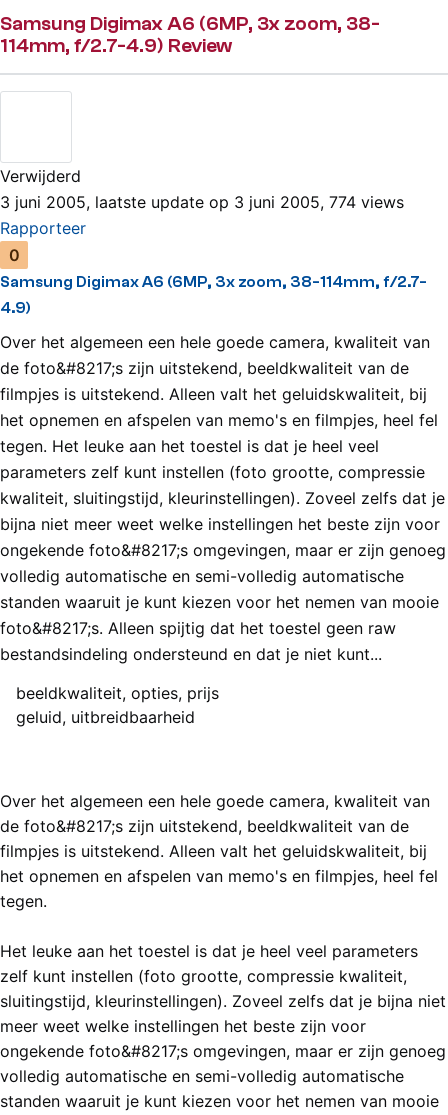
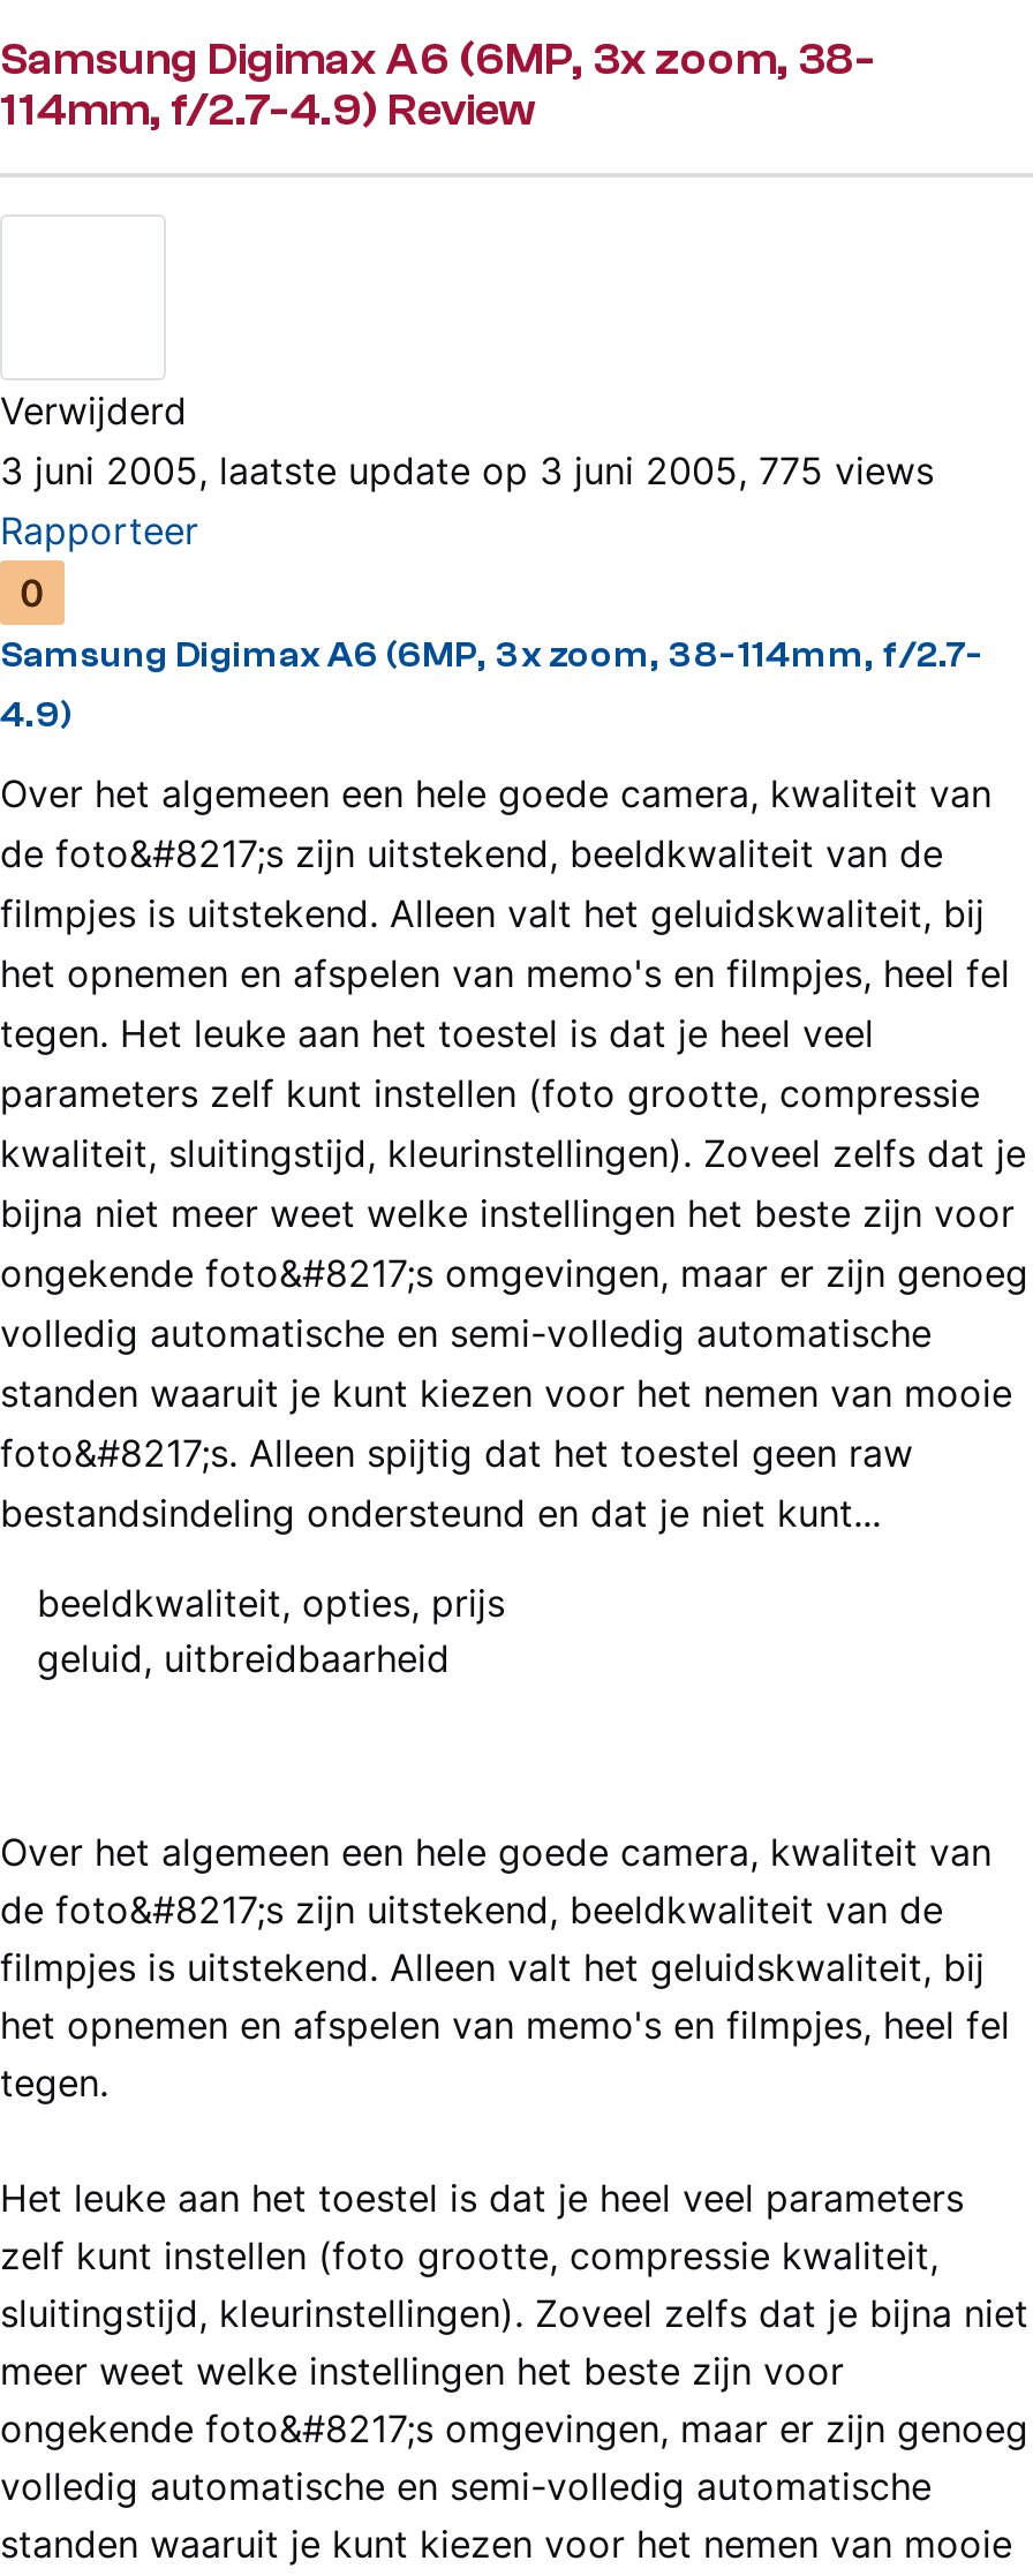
- 3 juni 2005, laatste update op 3 juni 2005, 774 views
+ 3 juni 2005, laatste update op 3 juni 2005, 775 views
